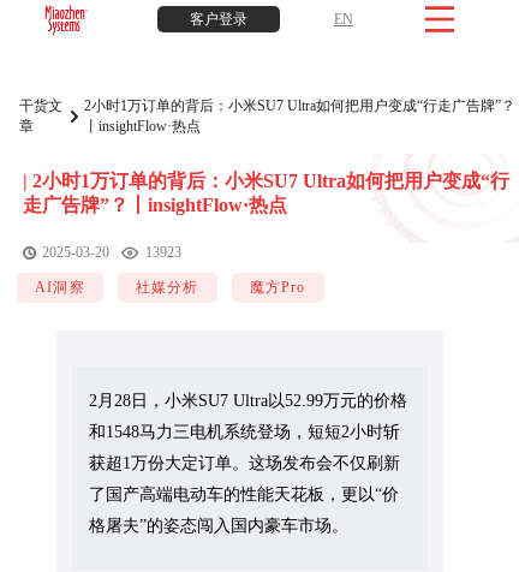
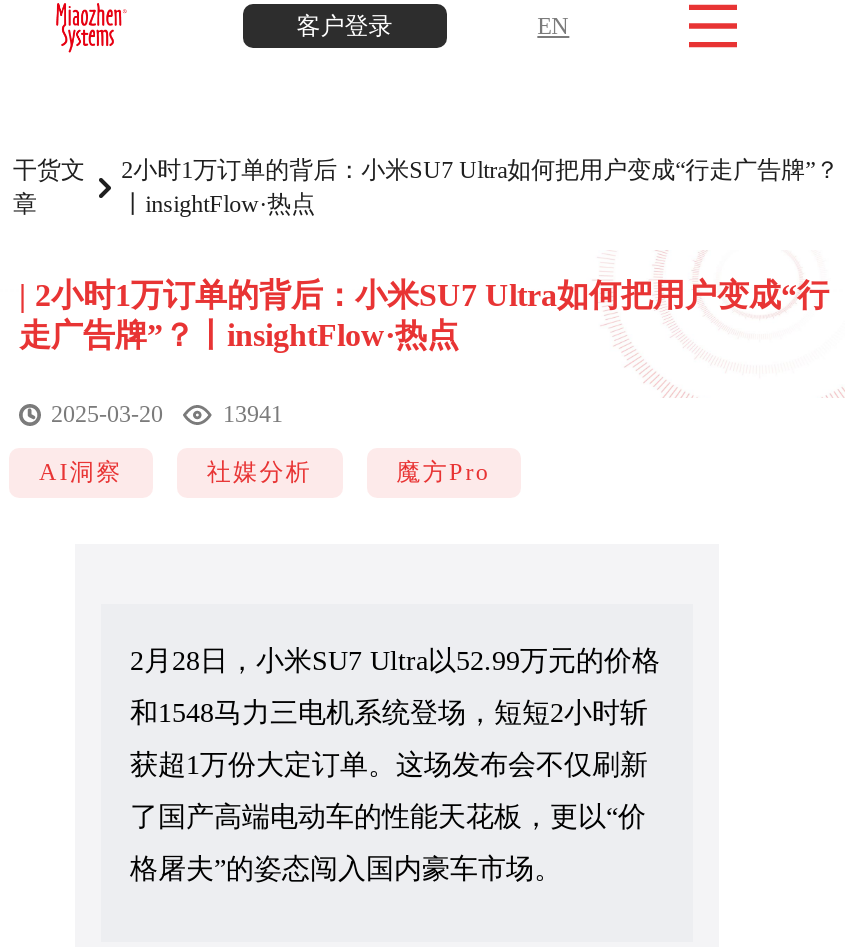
- 13923
+ 13941
